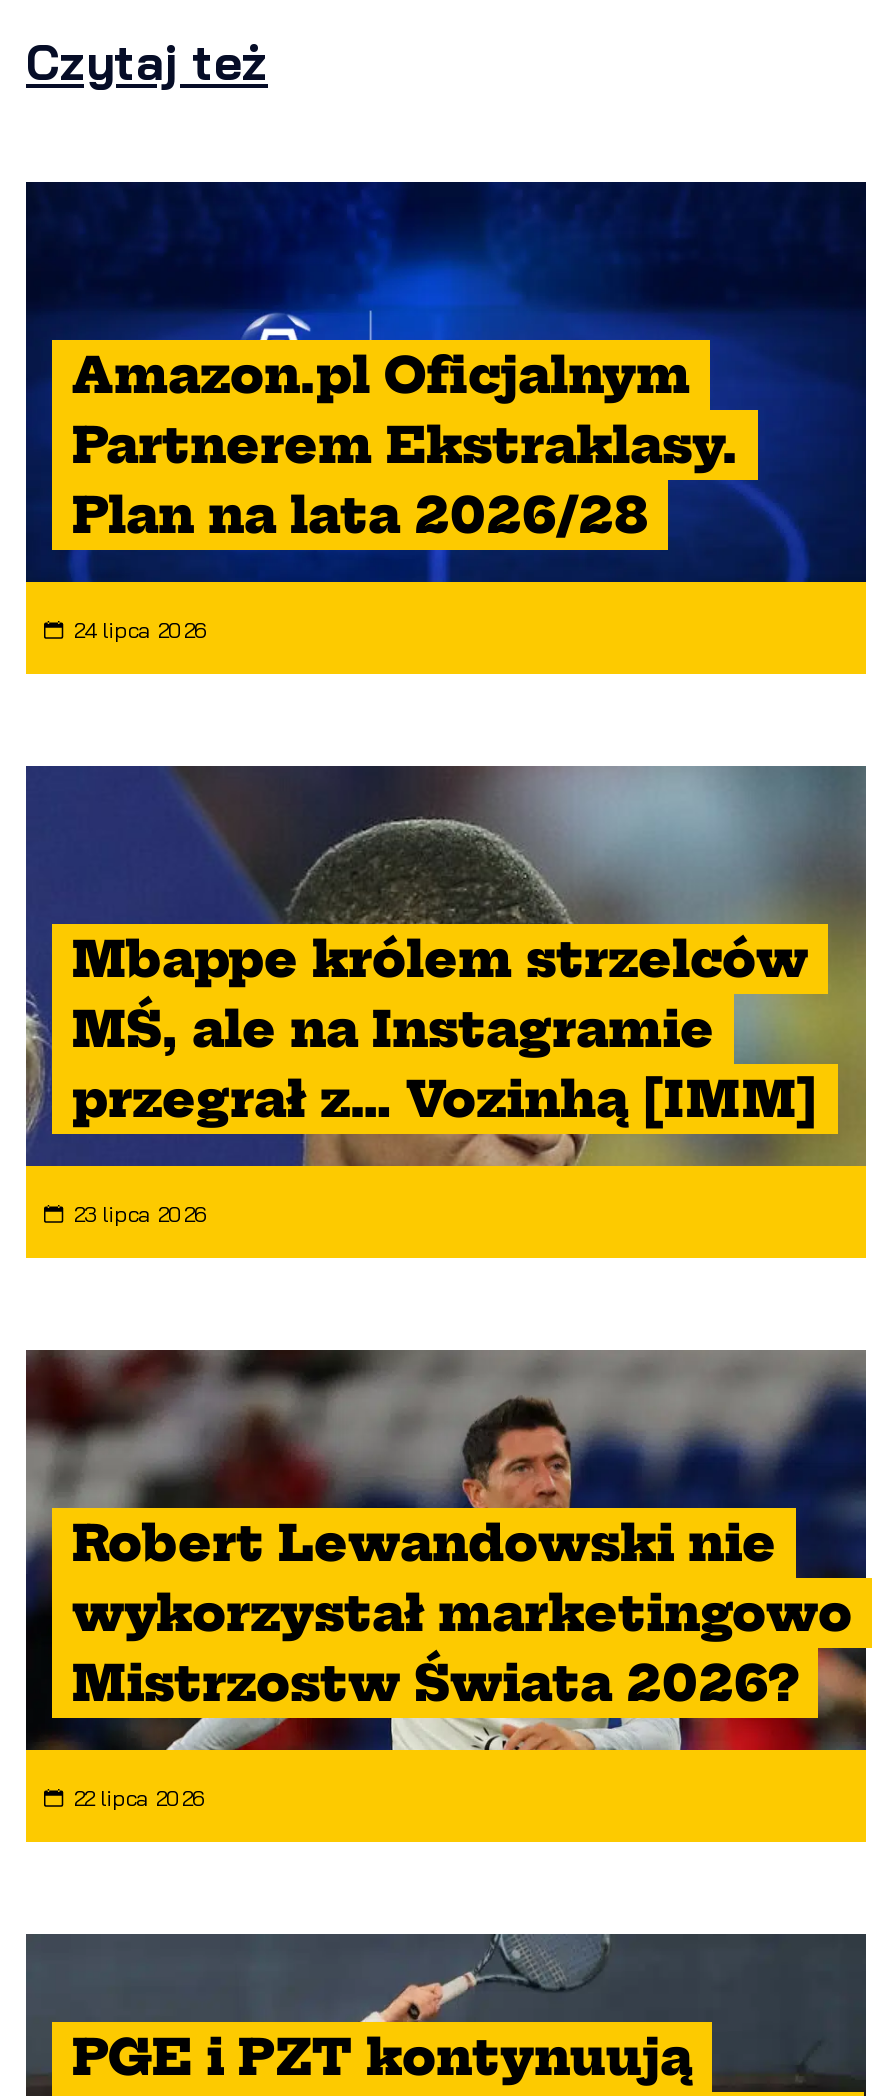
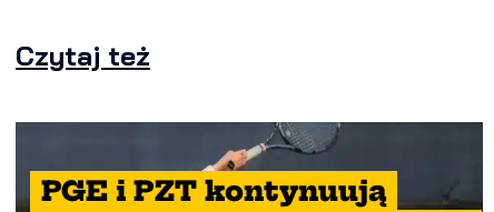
- [image]
- Amazon.pl Oficjalnym
- Partnerem Ekstraklasy.
- Plan na lata 2026/28
- 24 lipca 2026

- [image]
- Mbappe królem strzelców
- MŚ, ale na Instagramie
- przegrał z… Vozinhą [IMM]
- 23 lipca 2026

- [image]
- Robert Lewandowski nie
- wykorzystał marketingowo
- Mistrzostw Świata 2026?
- 22 lipca 2026

- [image]
